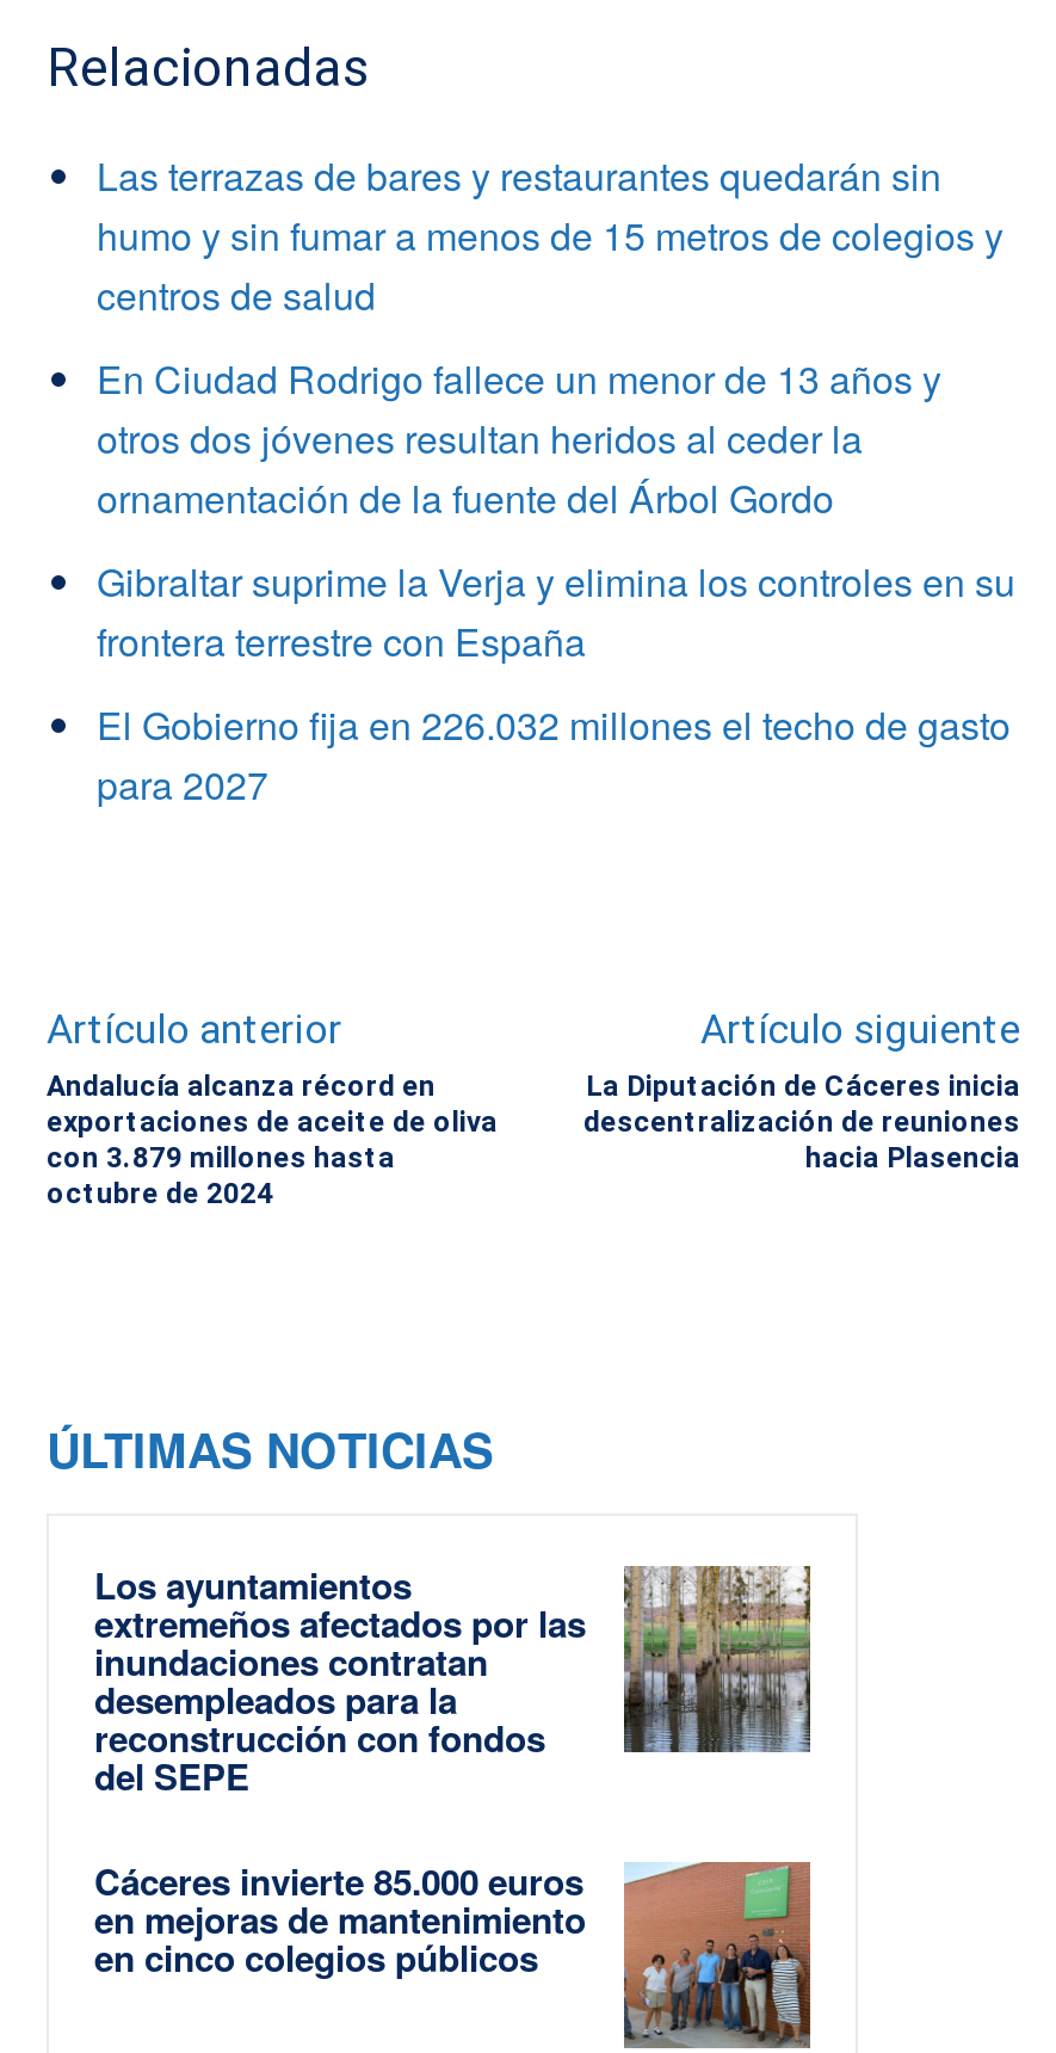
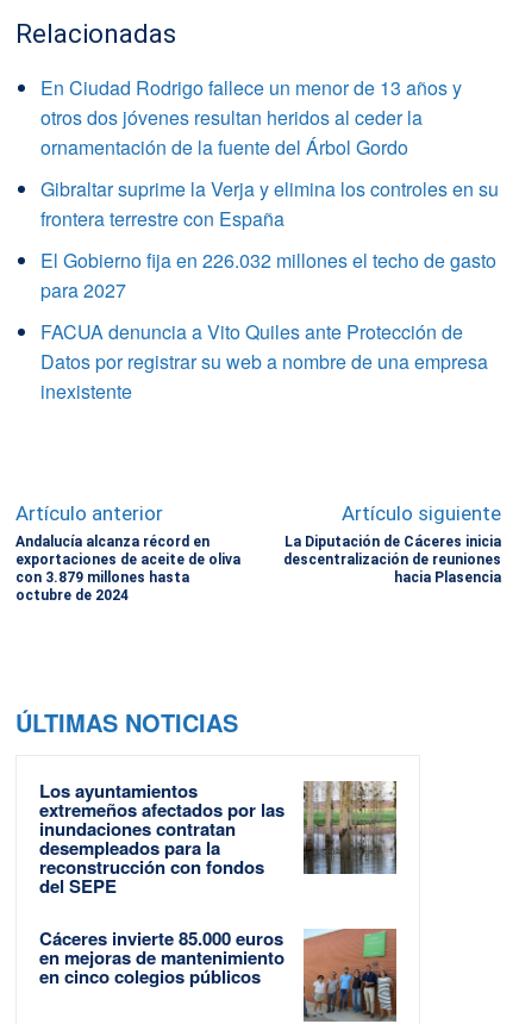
- Las terrazas de bares y restaurantes quedarán sin
- humo y sin fumar a menos de 15 metros de colegios y
- centros de salud

moved up: En Ciudad Rodrigo fallece un menor de 13 años y | otros dos jóvenes resultan heridos al ceder la | ornamentación de la fuente del Árbol Gordo | Gibraltar suprime la Verja y elimina los controles en su | frontera terrestre con España | El Gobierno fija en 226.032 millones el techo de gasto | para 2027

+ FACUA denuncia a Vito Quiles ante Protección de
+ Datos por registrar su web a nombre de una empresa
+ inexistente
